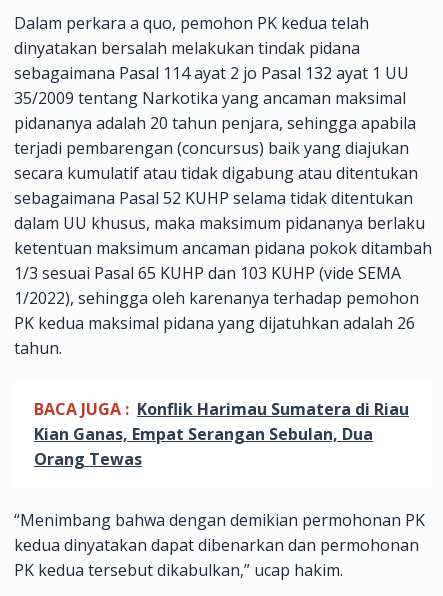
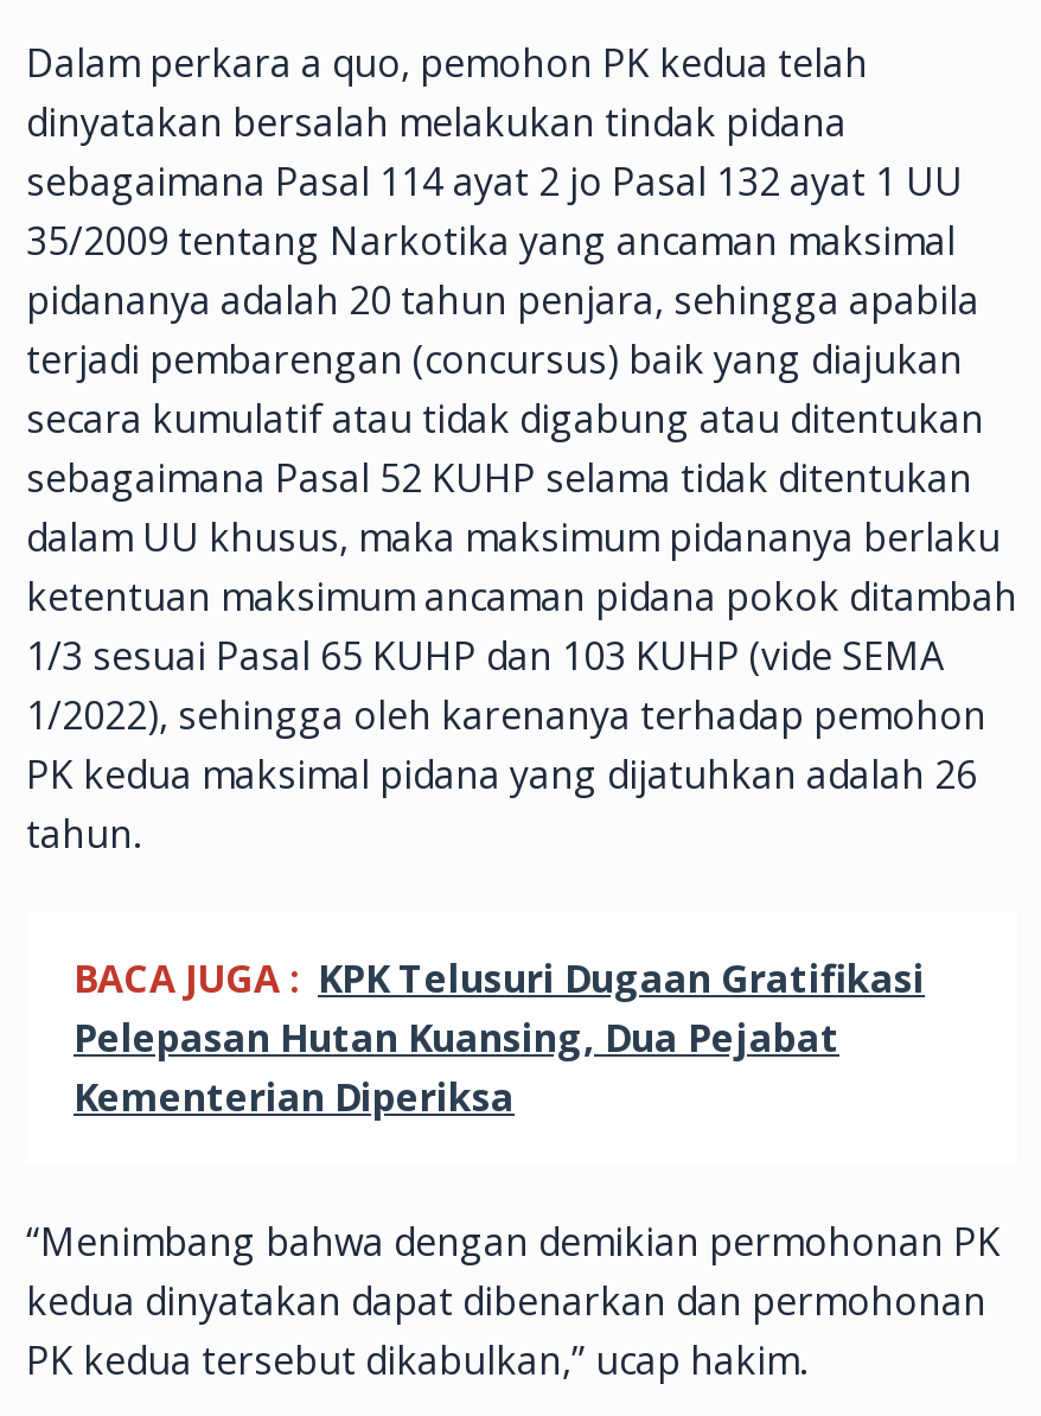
- BACA JUGA : Konflik Harimau Sumatera di Riau
- Kian Ganas, Empat Serangan Sebulan, Dua
- Orang Tewas
+ BACA JUGA : KPK Telusuri Dugaan Gratifikasi
+ Pelepasan Hutan Kuansing, Dua Pejabat
+ Kementerian Diperiksa
